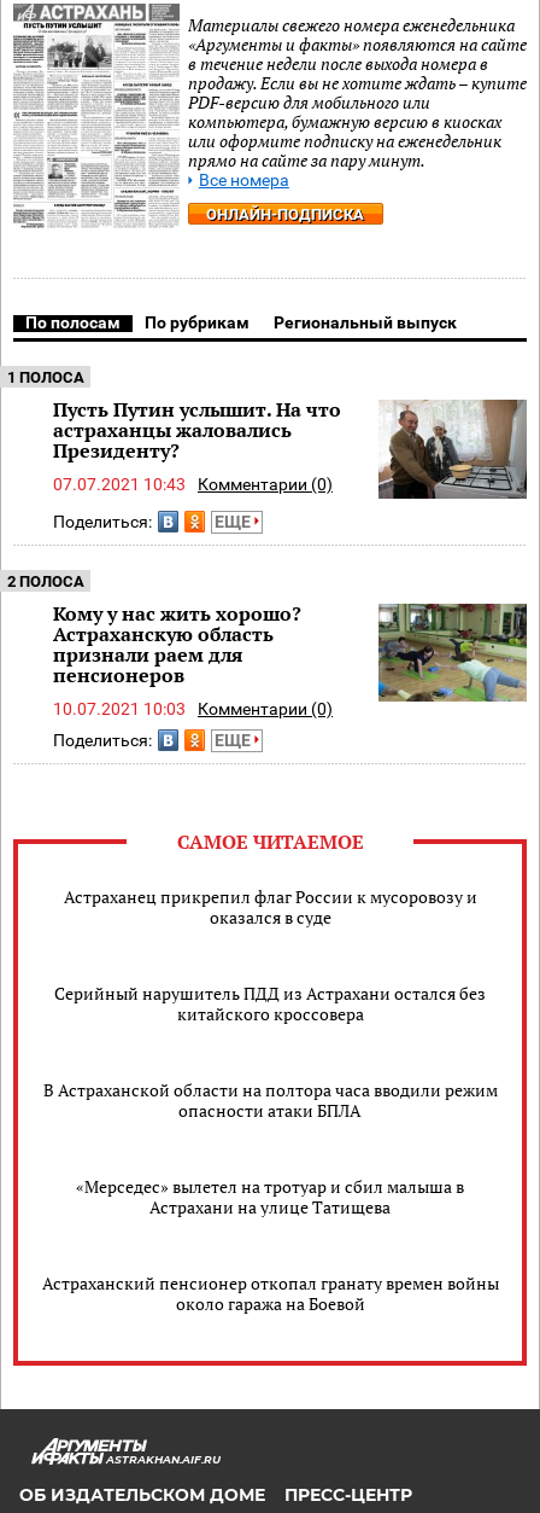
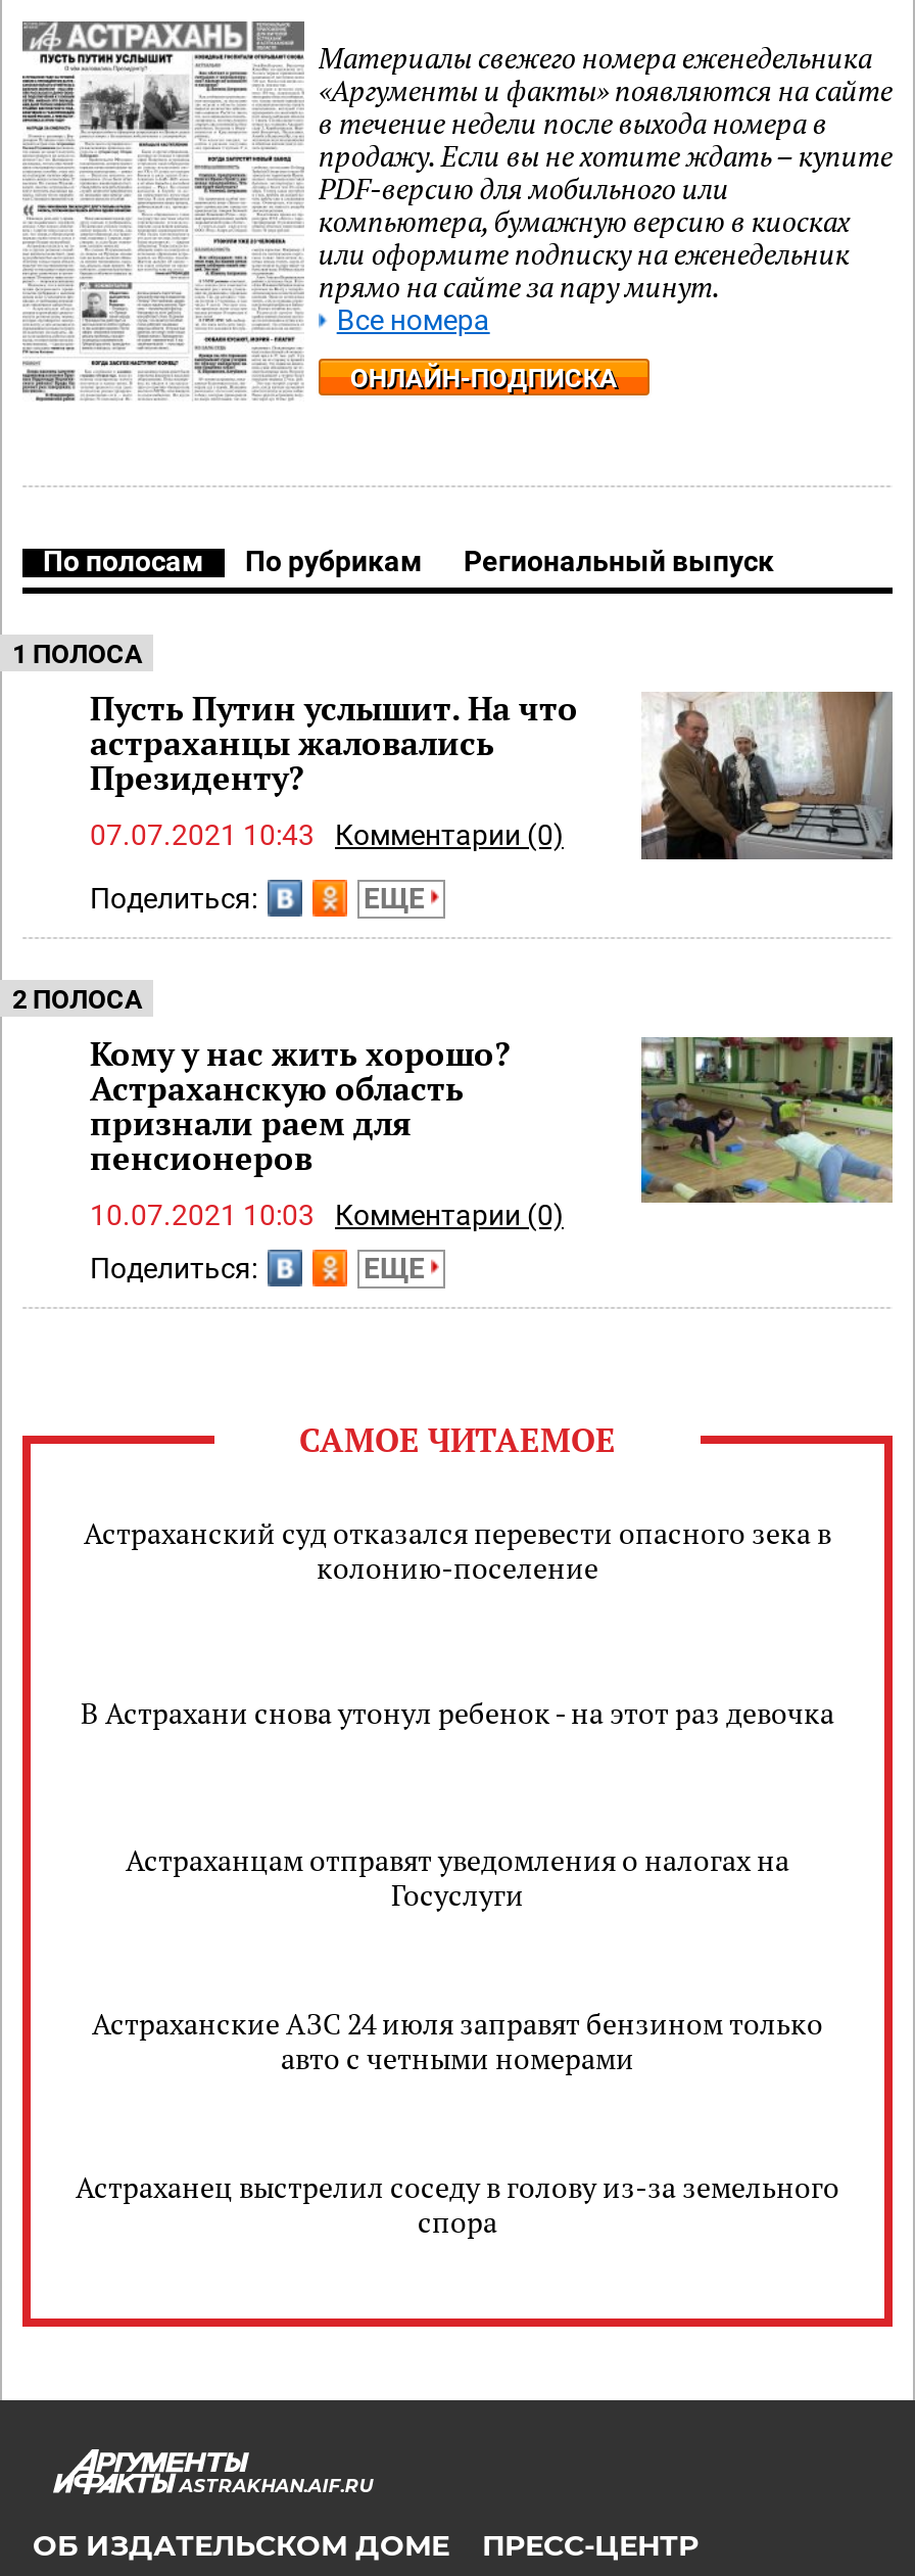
- Астраханец прикрепил флаг России к мусоровозу и
- оказался в суде
+ Астраханский суд отказался перевести опасного зека в
+ колонию-поселение

- Серийный нарушитель ПДД из Астрахани остался без
- китайского кроссовера
+ В Астрахани снова утонул ребенок - на этот раз девочка

- В Астраханской области на полтора часа вводили режим
- опасности атаки БПЛА
+ Астраханцам отправят уведомления о налогах на
+ Госуслуги

- «Мерседес» вылетел на тротуар и сбил малыша в
- Астрахани на улице Татищева
+ Астраханские АЗС 24 июля заправят бензином только
+ авто с четными номерами

- Астраханский пенсионер откопал гранату времен войны
- около гаража на Боевой
+ Астраханец выстрелил соседу в голову из-за земельного
+ спора
